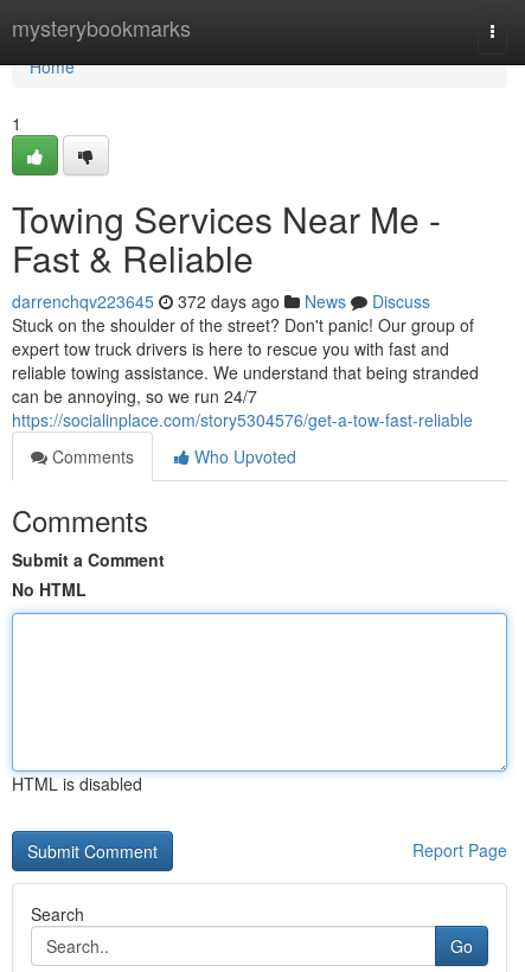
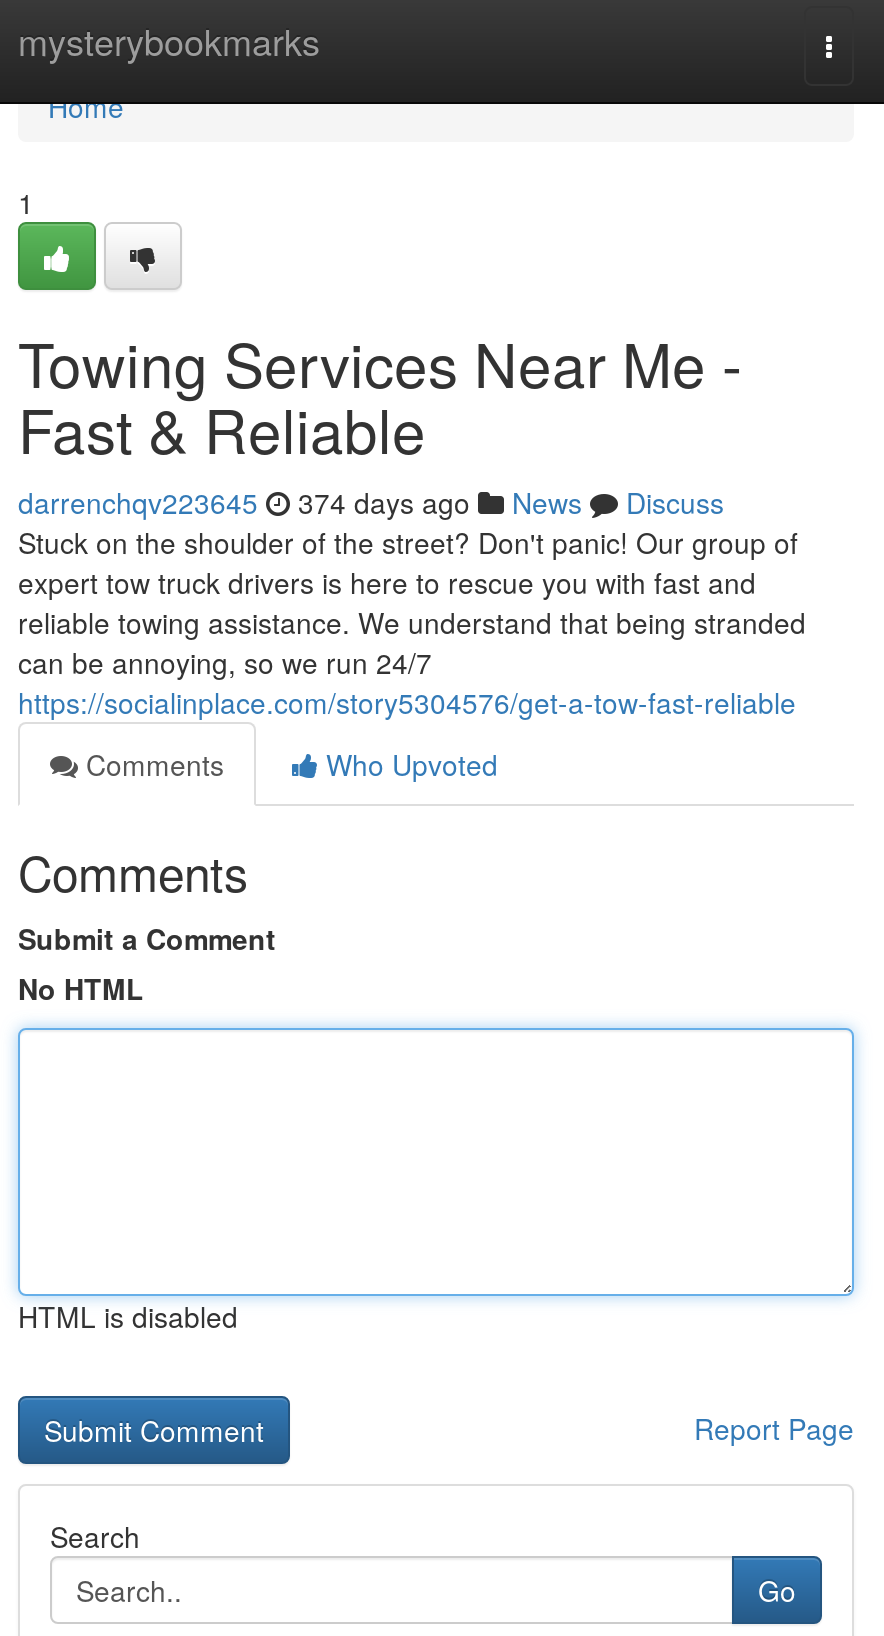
- darrenchqv223645 372 days ago News Discuss
+ darrenchqv223645 374 days ago News Discuss
